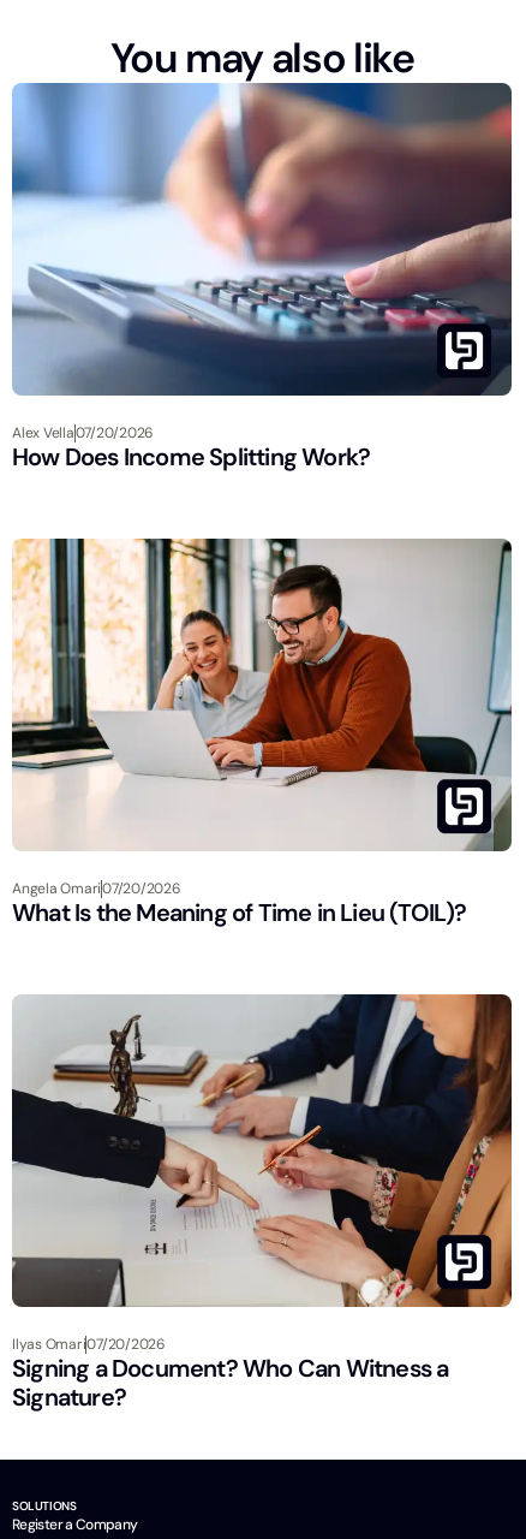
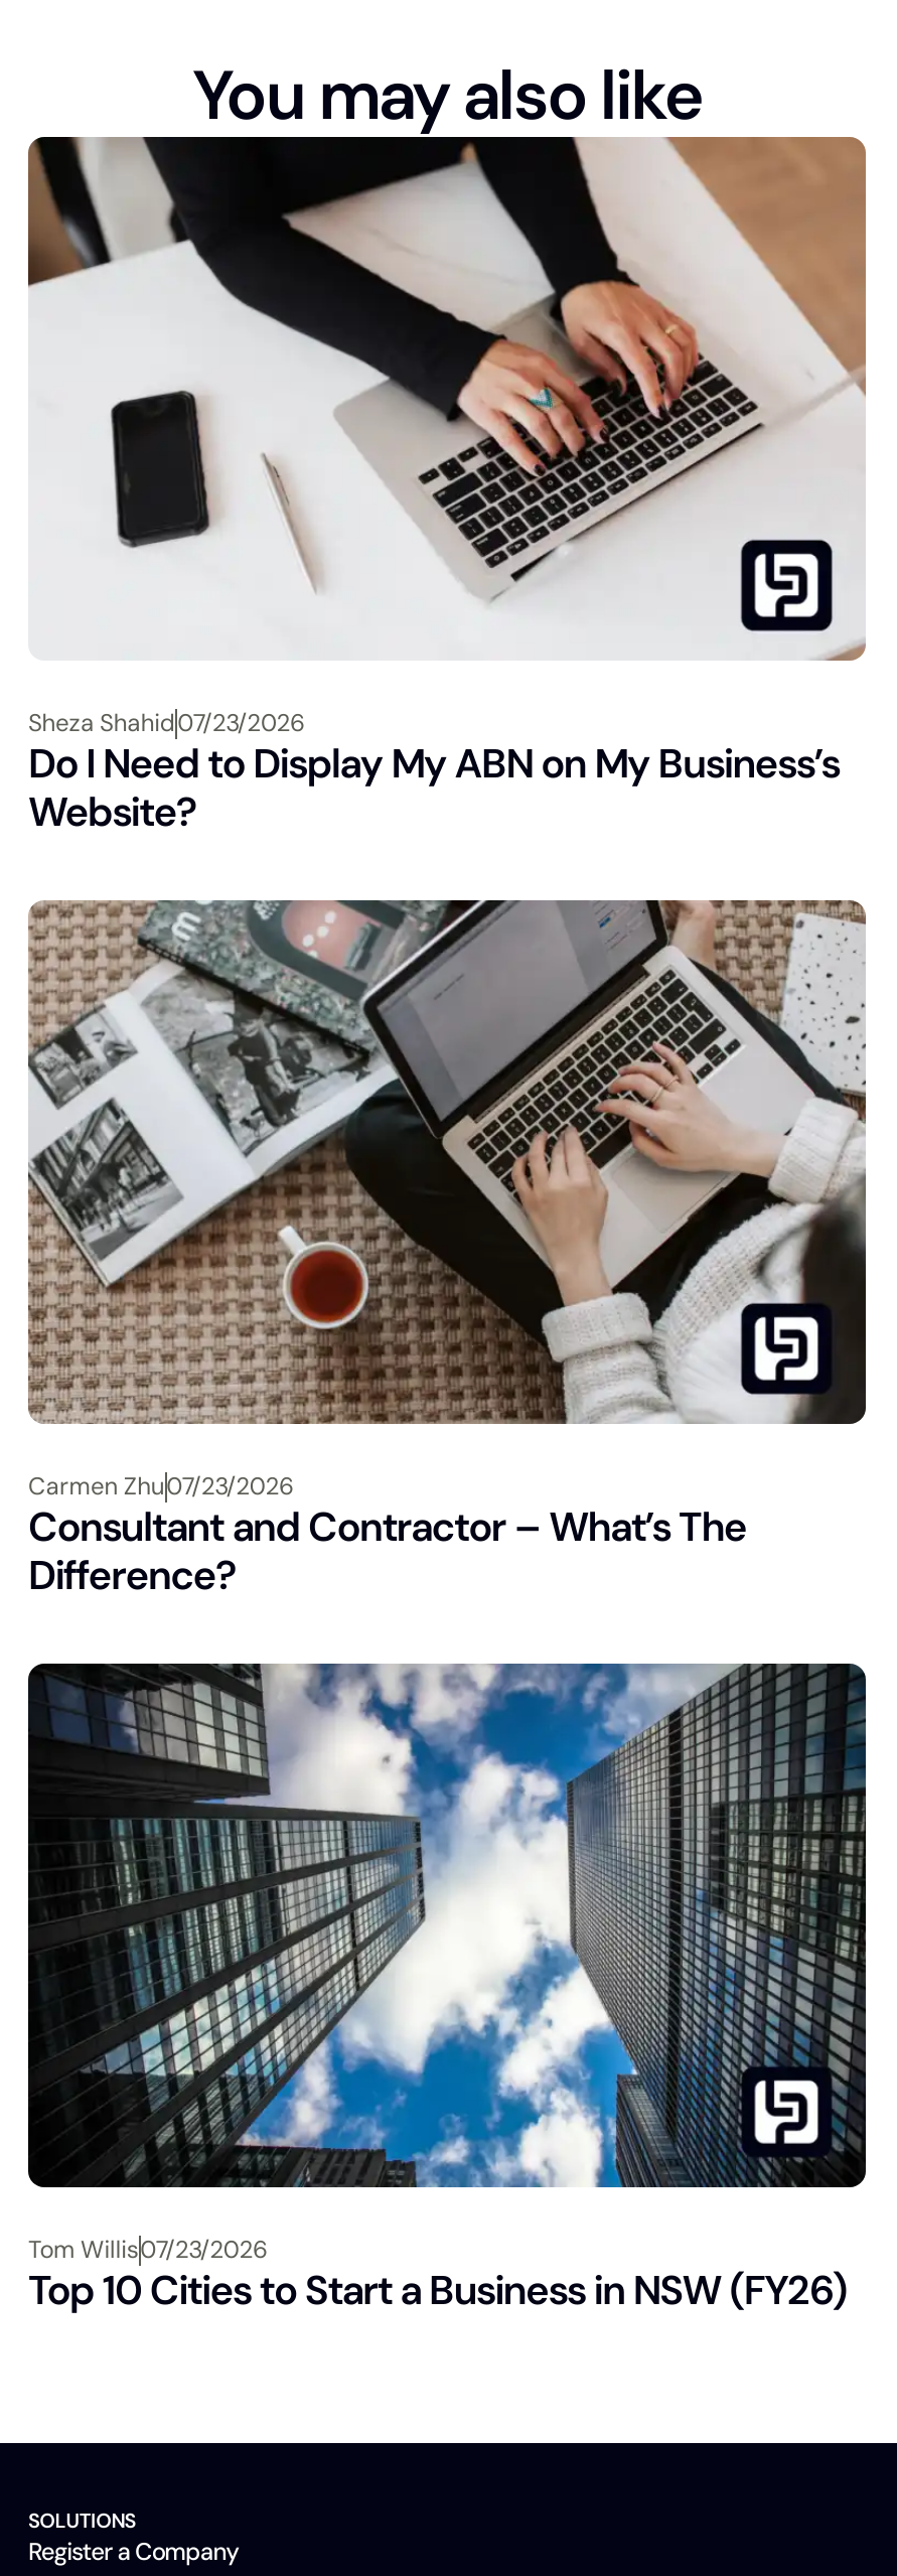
- [image]
- Alex Vella07/20/2026
- How Does Income Splitting Work?
+ [image]
+ Sheza Shahid07/23/2026
+ Do I Need to Display My ABN on My Business’s
+ Website?

- [image]
- Angela Omari07/20/2026
- What Is the Meaning of Time in Lieu (TOIL)?
+ [image]
+ Carmen Zhu07/23/2026
+ Consultant and Contractor – What’s The
+ Difference?

- [image]
- Ilyas Omari07/20/2026
- Signing a Document? Who Can Witness a
- Signature?
+ [image]
+ Tom Willis07/23/2026
+ Top 10 Cities to Start a Business in NSW (FY26)
